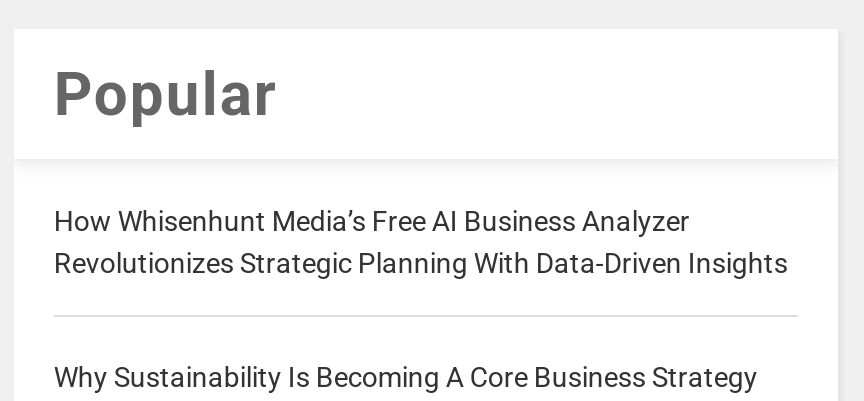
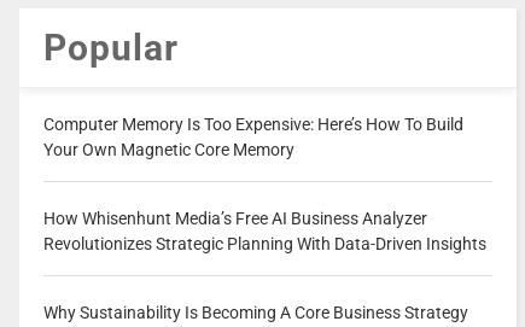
+ Computer Memory Is Too Expensive: Here’s How To Build
+ Your Own Magnetic Core Memory
